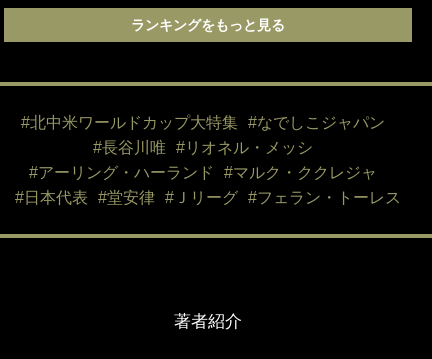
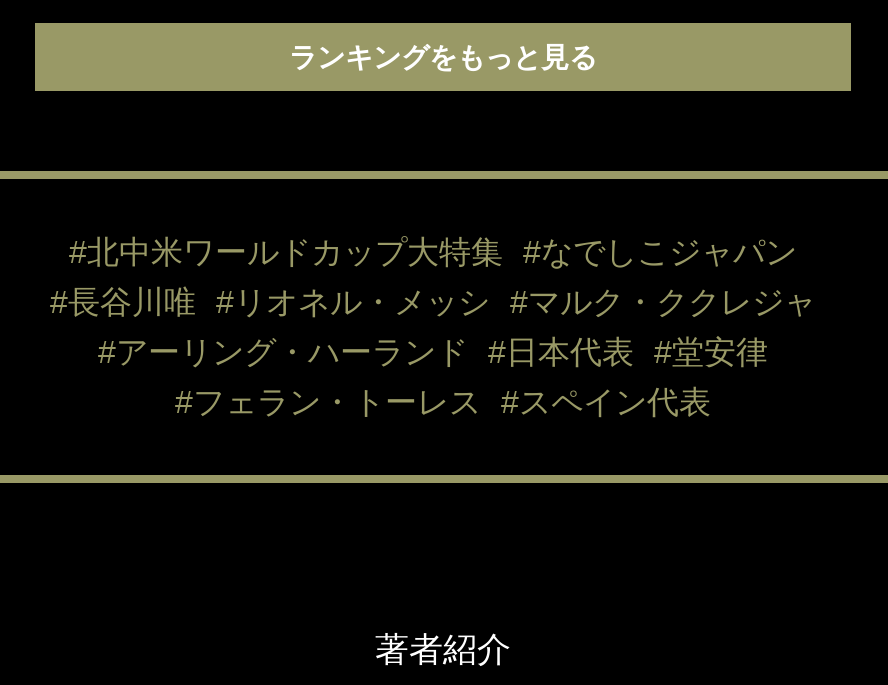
- #長谷川唯 #リオネル・メッシ
+ #長谷川唯 #リオネル・メッシ #マルク・ククレジャ

- #アーリング・ハーランド #マルク・ククレジャ
+ #アーリング・ハーランド #日本代表 #堂安律

- #日本代表 #堂安律 #Ｊリーグ #フェラン・トーレス
+ #フェラン・トーレス #スペイン代表
